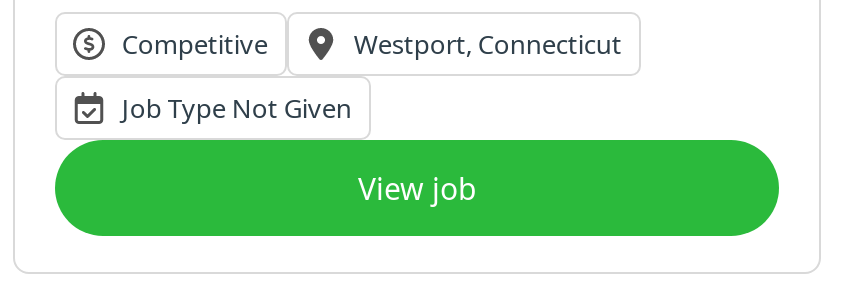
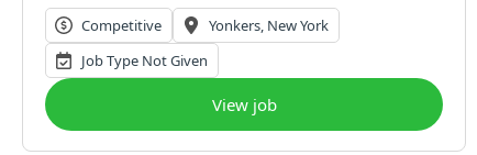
- Westport, Connecticut
+ Yonkers, New York
